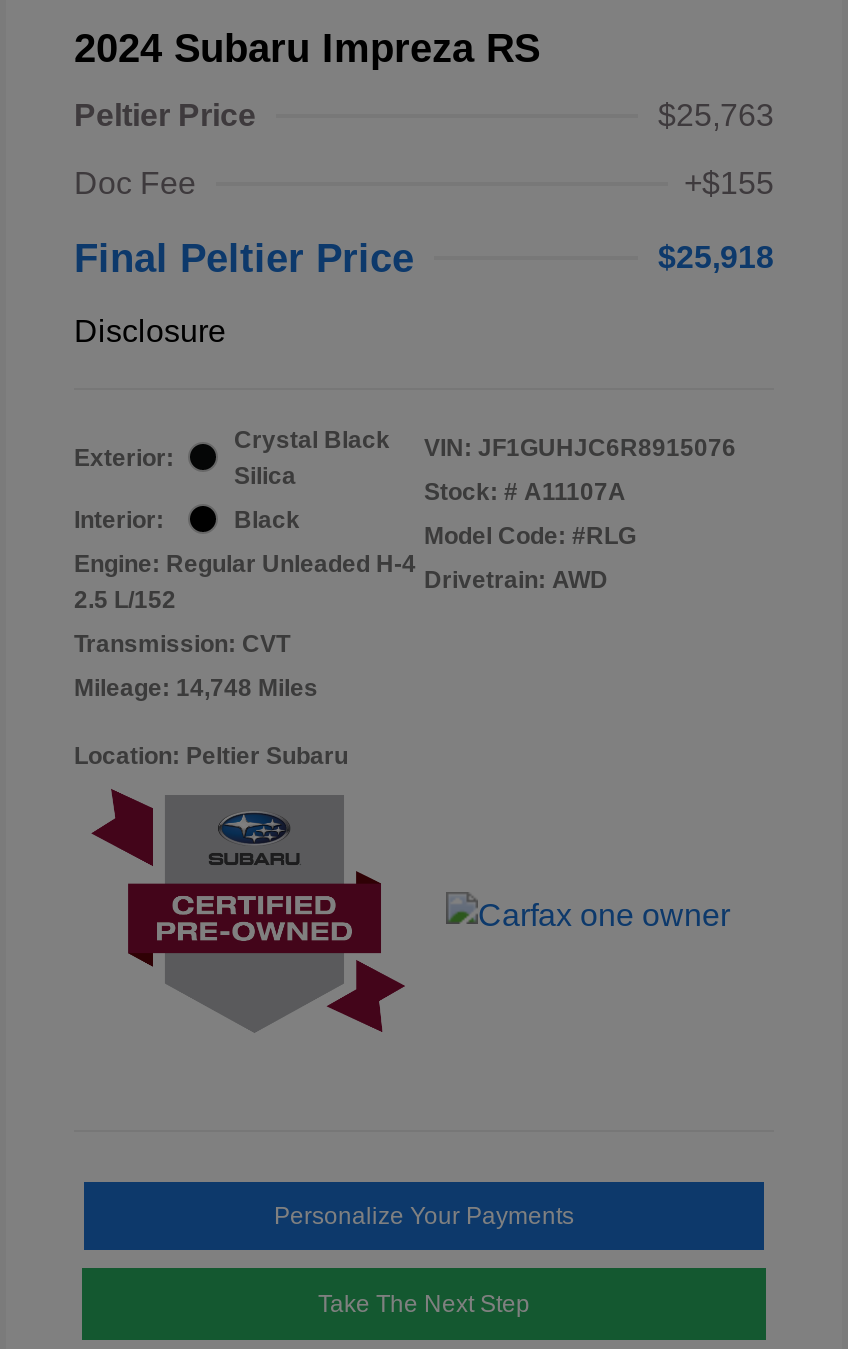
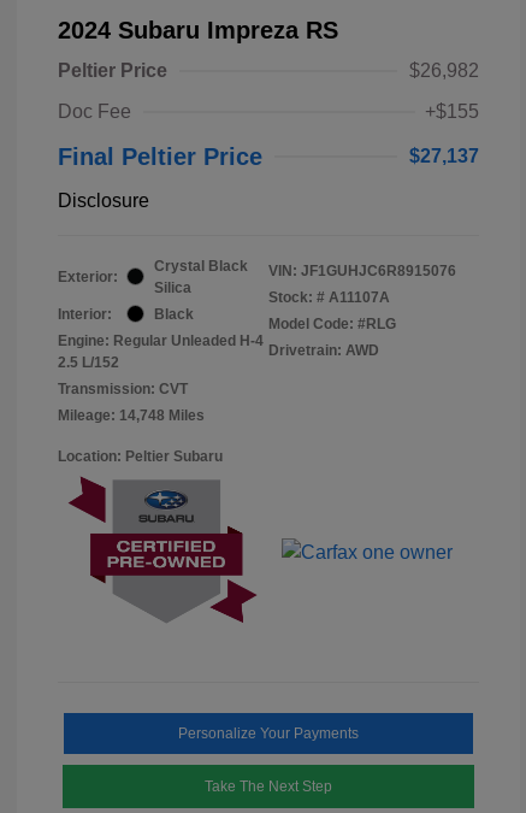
- $25,763
+ $26,982

- $25,918
+ $27,137
